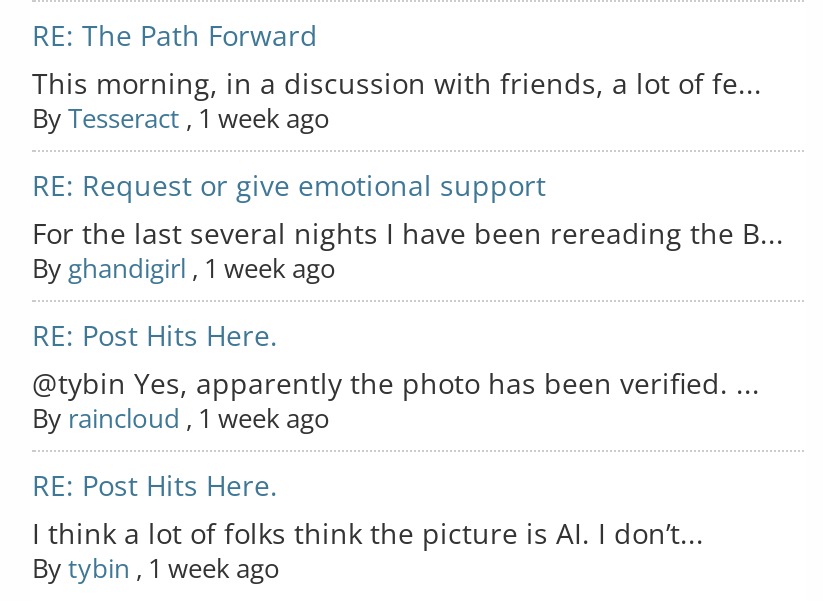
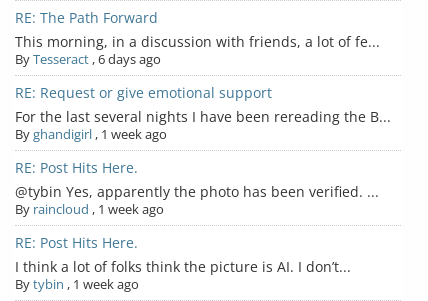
- By Tesseract,1 week ago
+ By Tesseract,6 days ago
